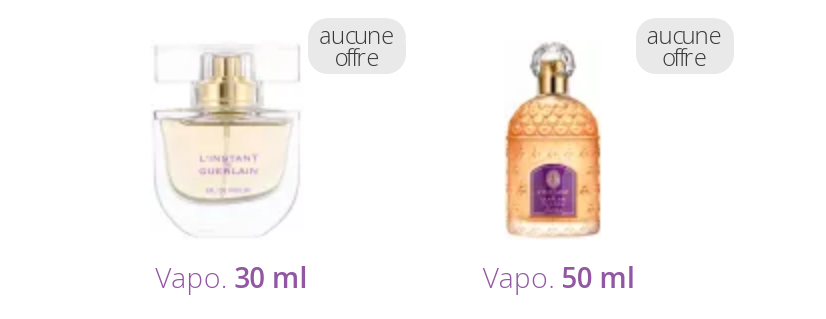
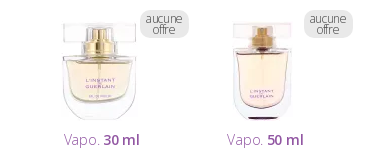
- [image]
+ [image]
